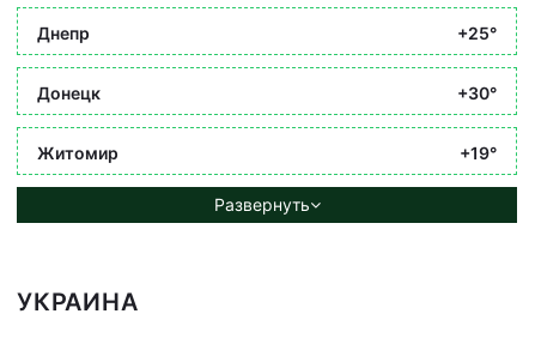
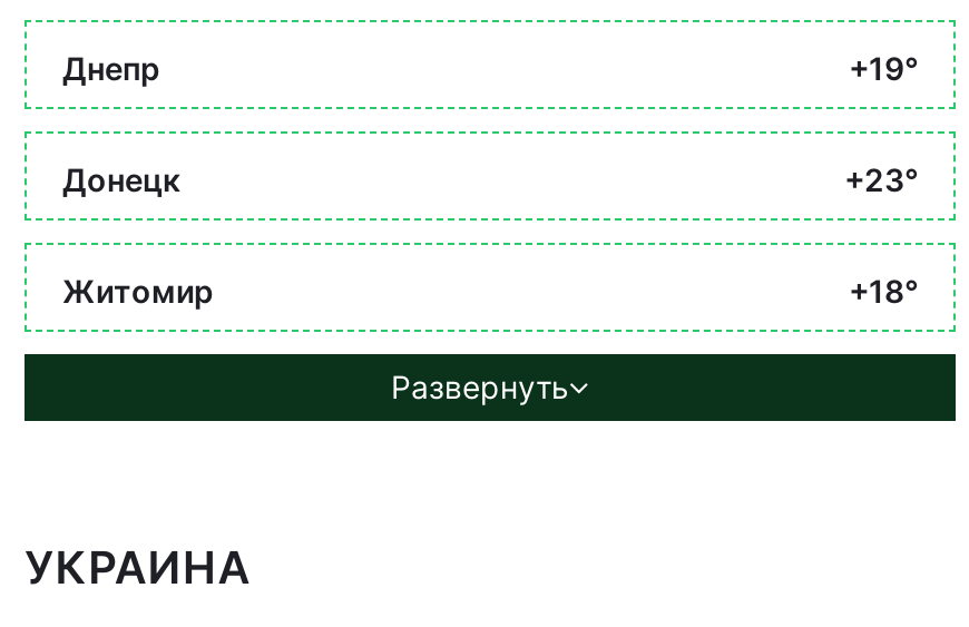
- +25°
+ +19°

- +30°
+ +23°

- +19°
+ +18°
